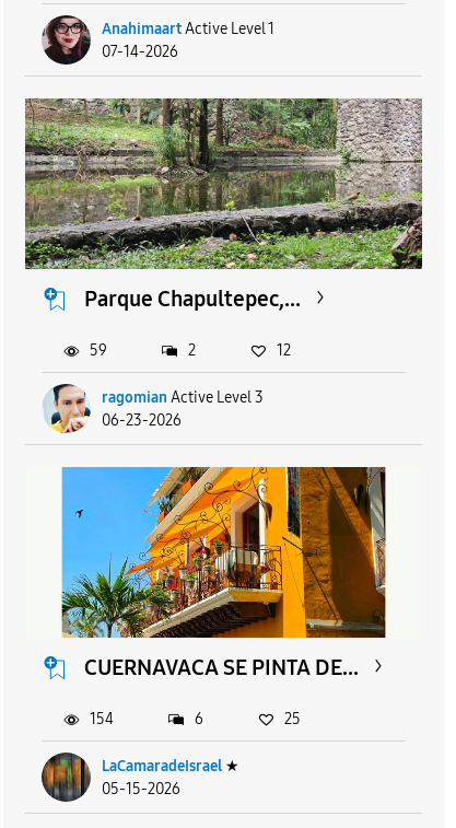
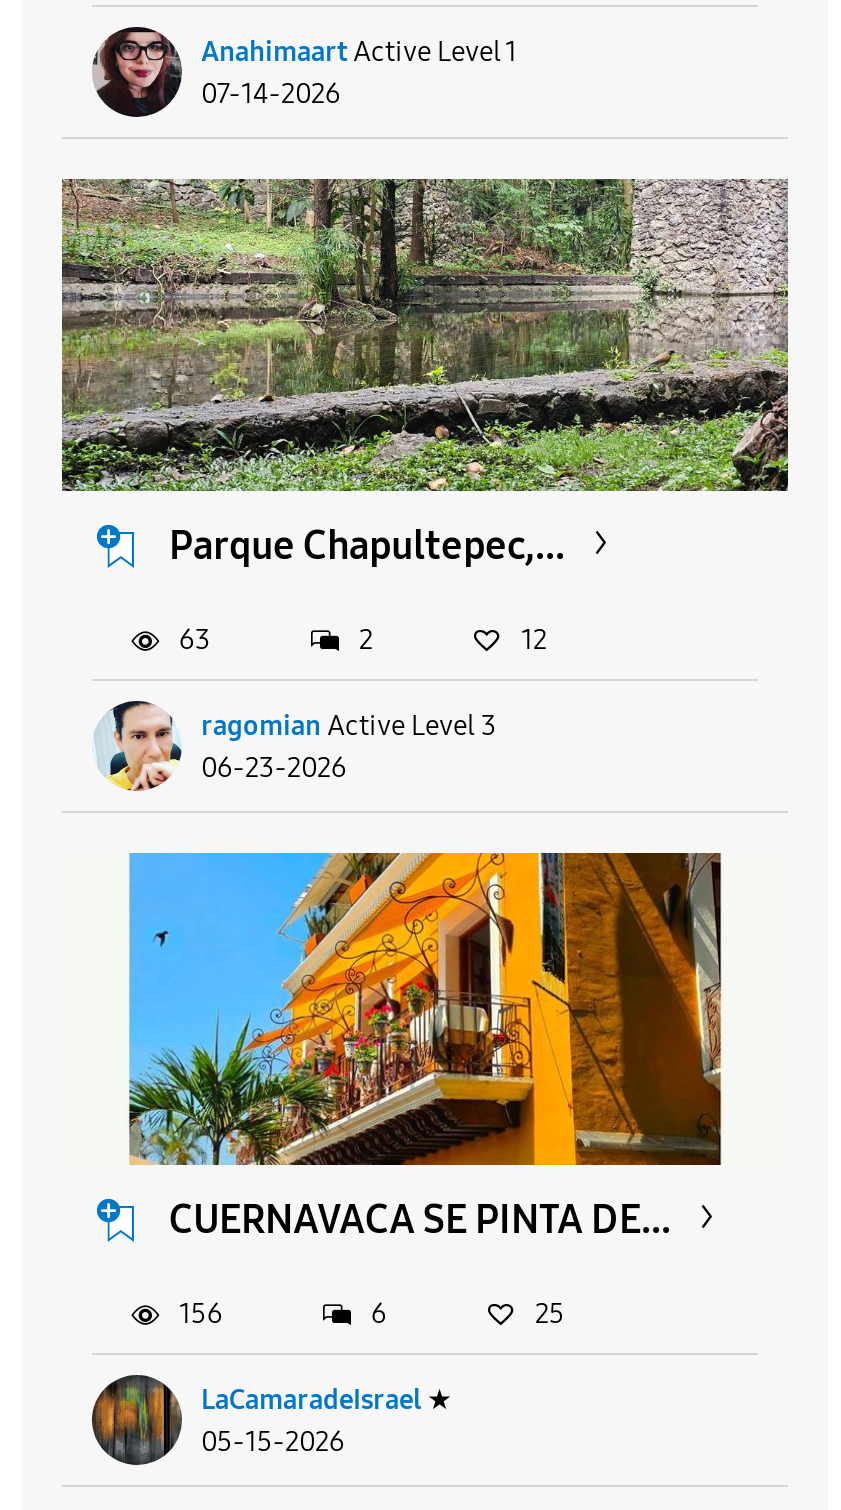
- 59
+ 63

- 154
+ 156
